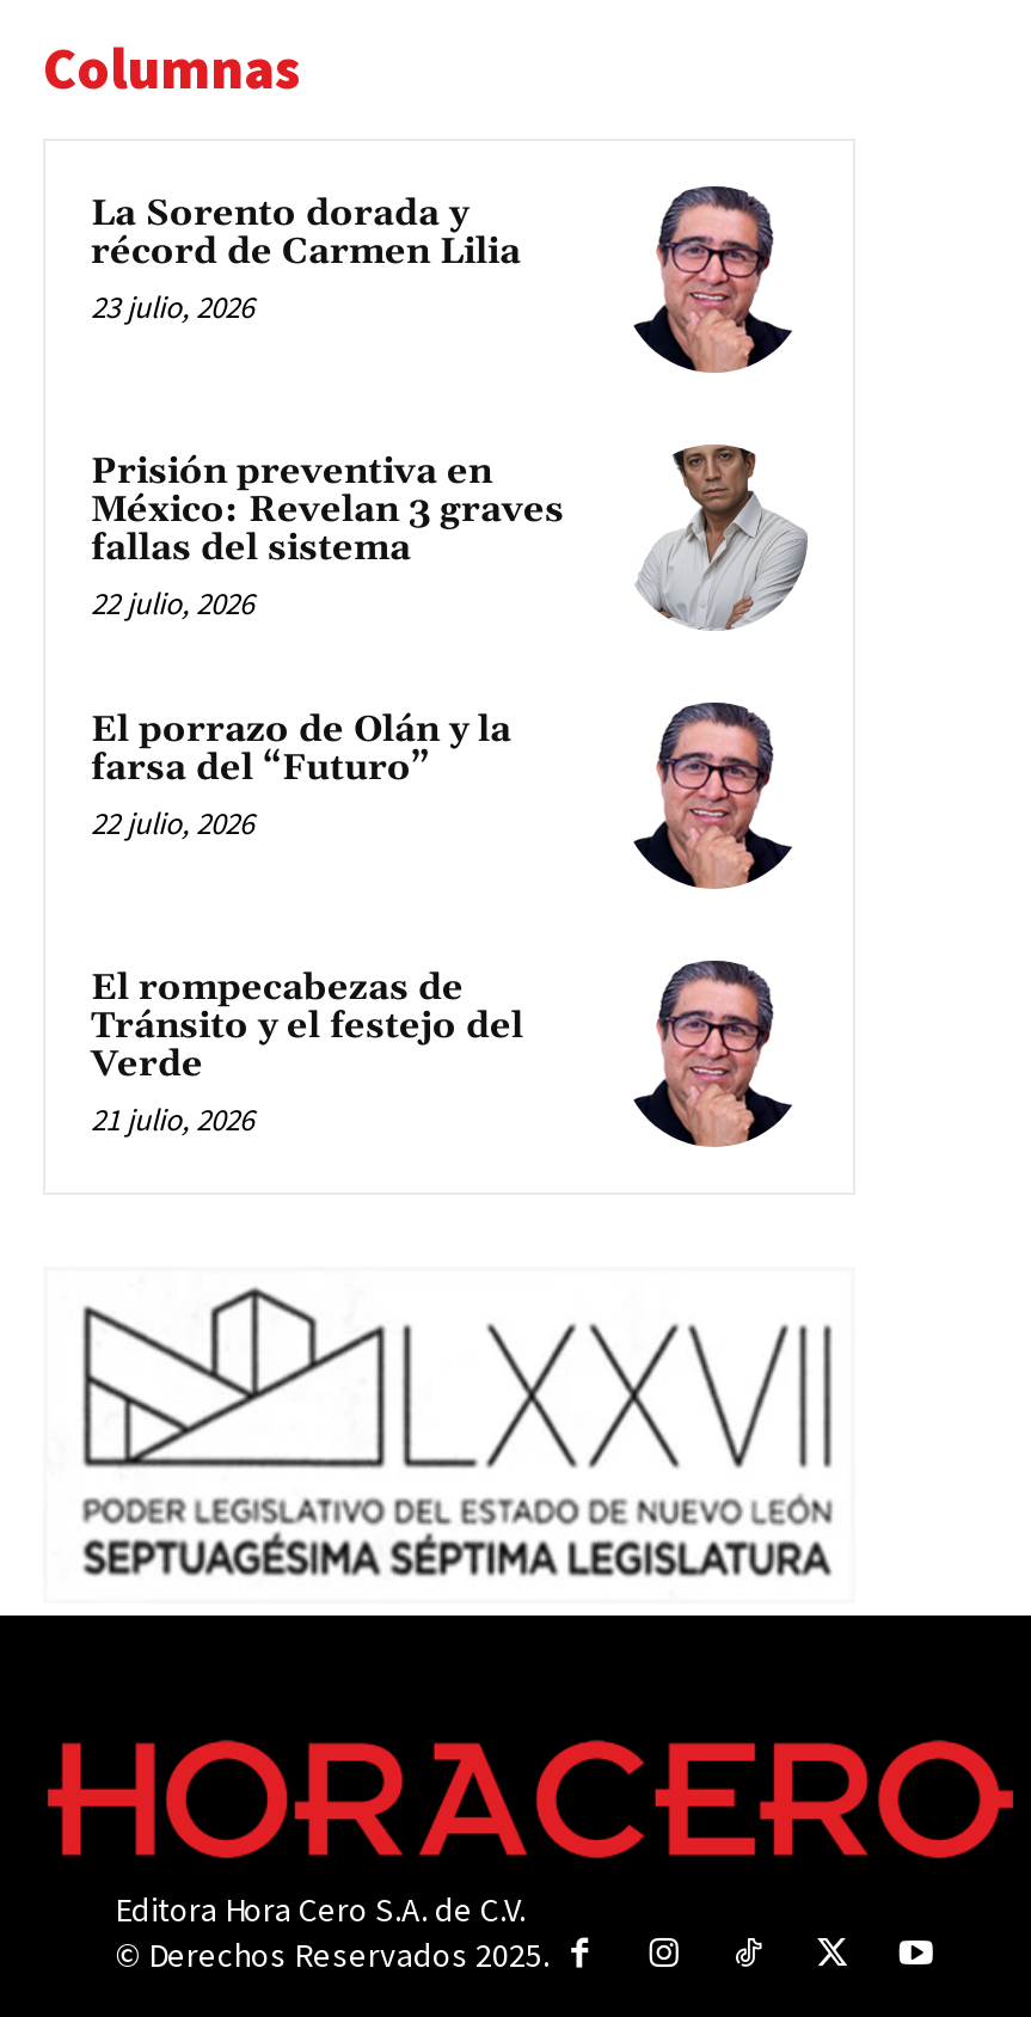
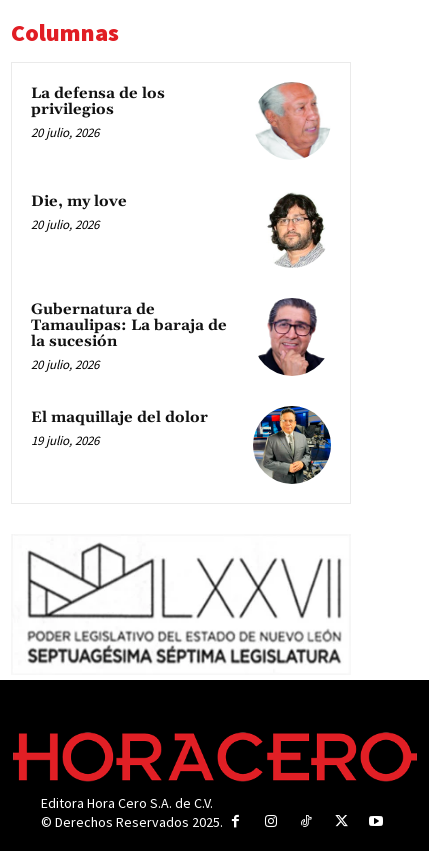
- La Sorento dorada y
- récord de Carmen Lilia
- 23 julio, 2026
+ La defensa de los
+ privilegios
+ 20 julio, 2026

- [image]
+ [image]

- Prisión preventiva en
- México: Revelan 3 graves
- fallas del sistema
- 22 julio, 2026
+ Die, my love
+ 20 julio, 2026

- [image]
+ [image]

- El porrazo de Olán y la
- farsa del “Futuro”
- 22 julio, 2026
+ Gubernatura de
+ Tamaulipas: La baraja de
+ la sucesión
+ 20 julio, 2026

- El rompecabezas de
- Tránsito y el festejo del
- Verde
- 21 julio, 2026
+ El maquillaje del dolor
+ 19 julio, 2026

- [image]
+ [image]
